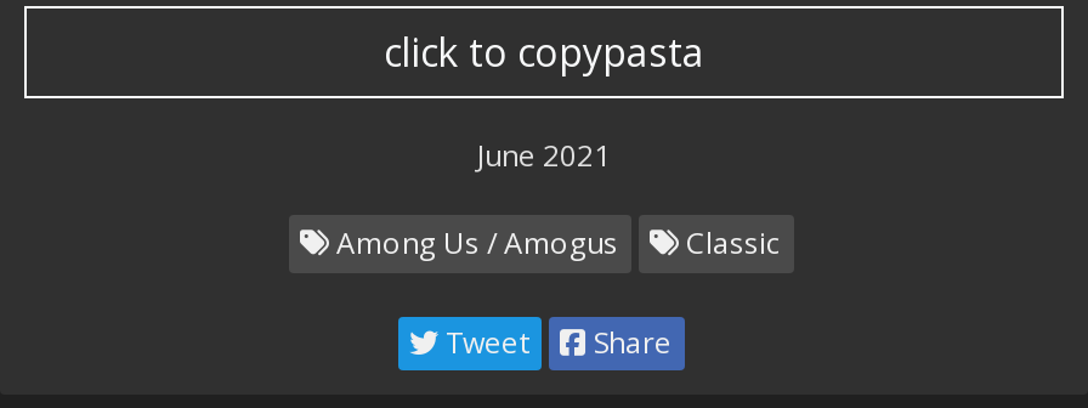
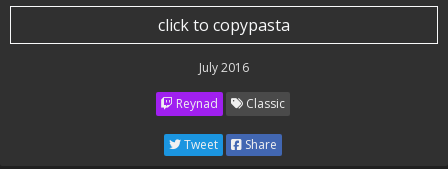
- June 2021
+ July 2016

- Among Us / Amogus
+ Reynad
